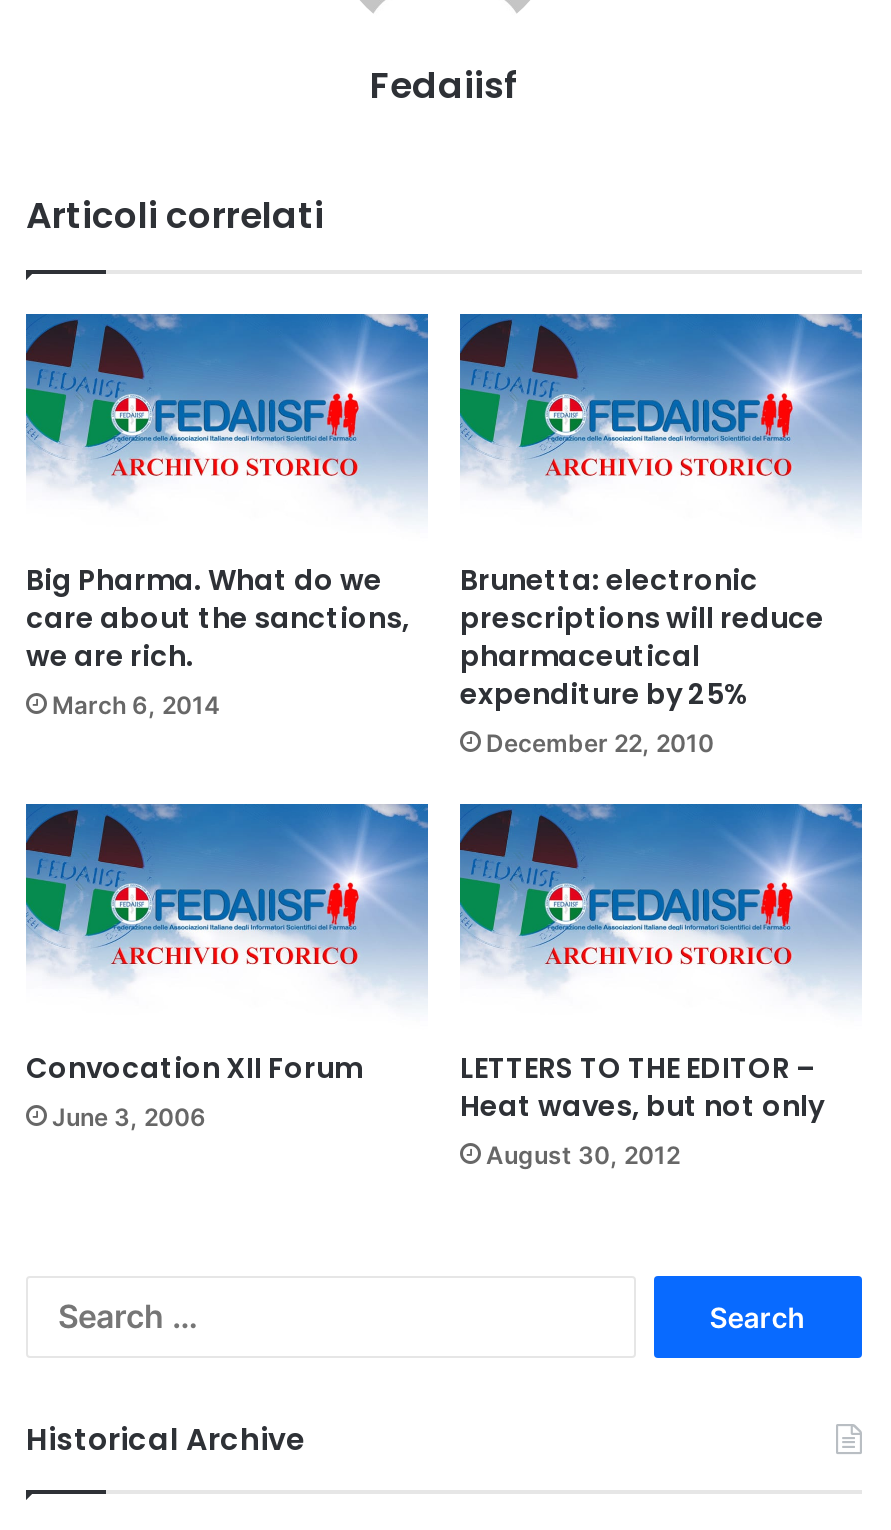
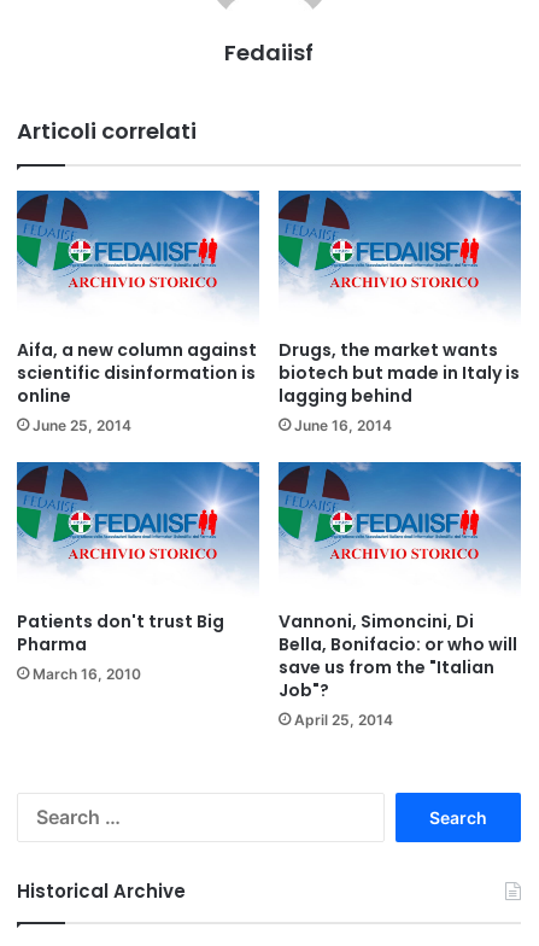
- Big Pharma. What do we
- care about the sanctions,
- we are rich.
- March 6, 2014
+ Aifa, a new column against
+ scientific disinformation is
+ online
+ June 25, 2014

- Brunetta: electronic
- prescriptions will reduce
- pharmaceutical
- expenditure by 25%
- December 22, 2010
+ Drugs, the market wants
+ biotech but made in Italy is
+ lagging behind
+ June 16, 2014

- [image]
- Convocation XII Forum
- June 3, 2006
+ [image]
+ Patients don't trust Big
+ Pharma
+ March 16, 2010

- [image]
- LETTERS TO THE EDITOR –
- Heat waves, but not only
- August 30, 2012
+ [image]
+ Vannoni, Simoncini, Di
+ Bella, Bonifacio: or who will
+ save us from the "Italian
+ Job"?
+ April 25, 2014
